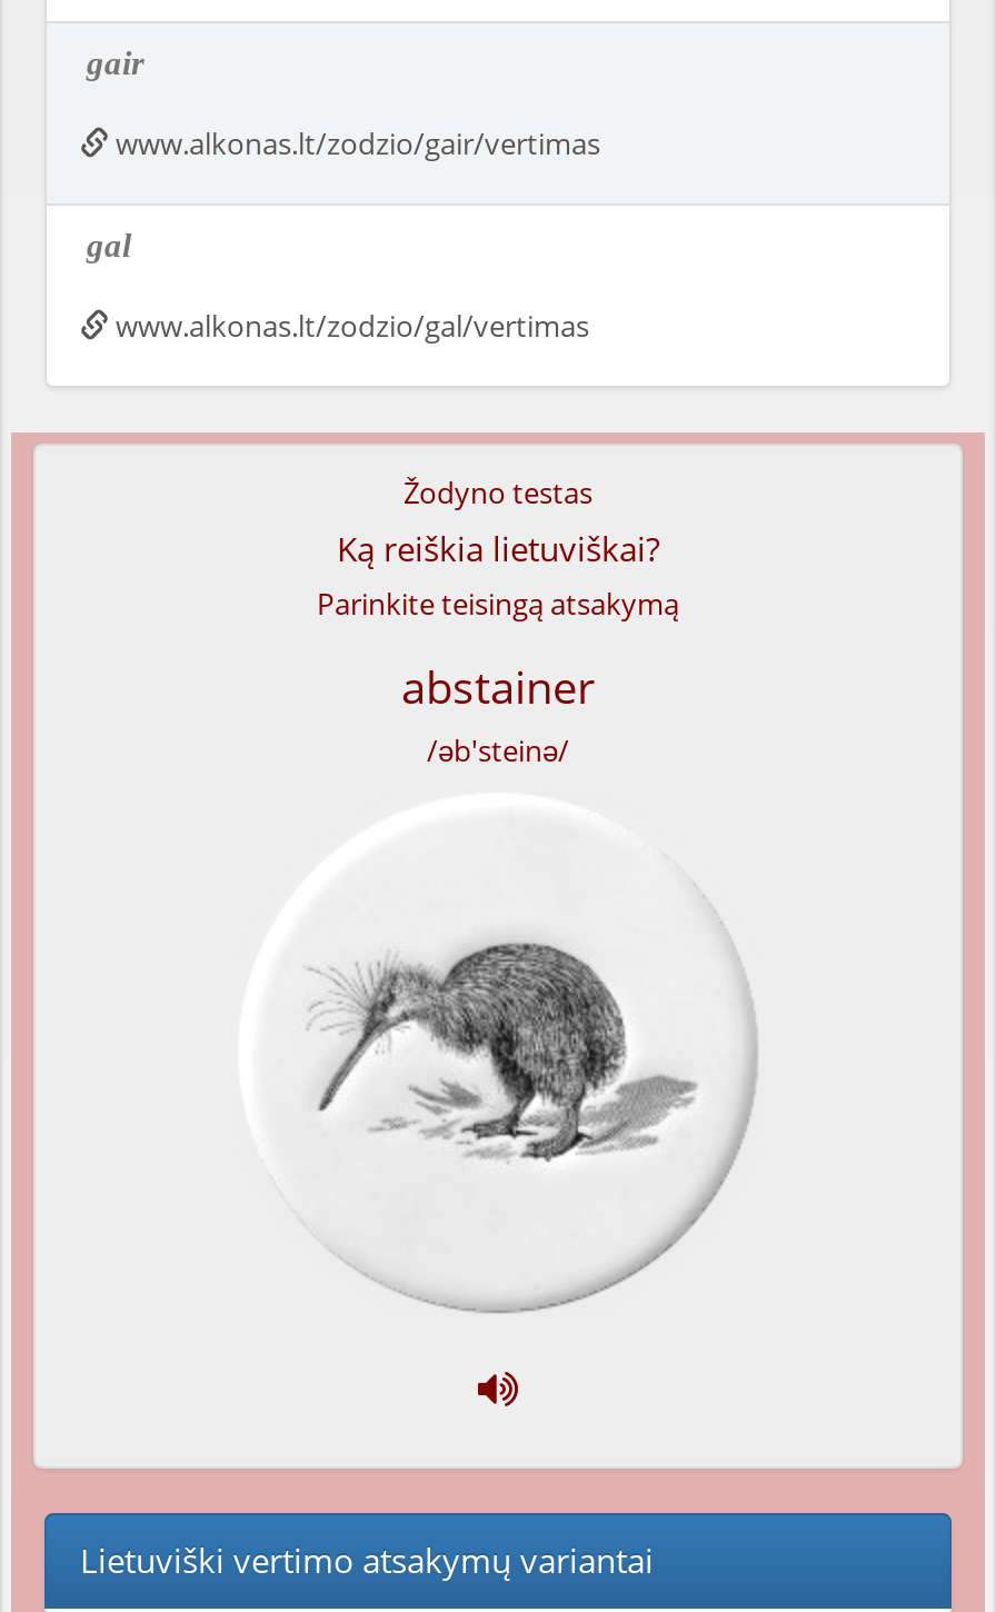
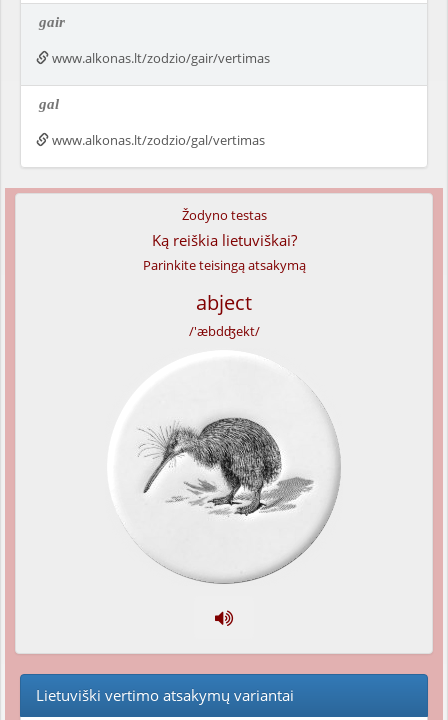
- abstainer
- /əb'steinə/
+ abject
+ /'æbdʤekt/
